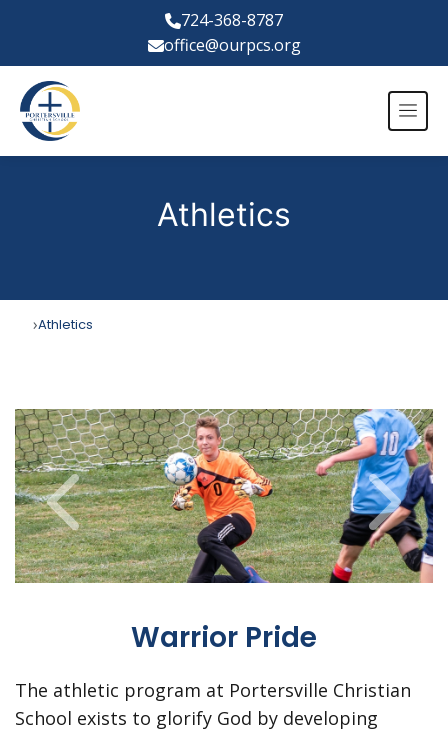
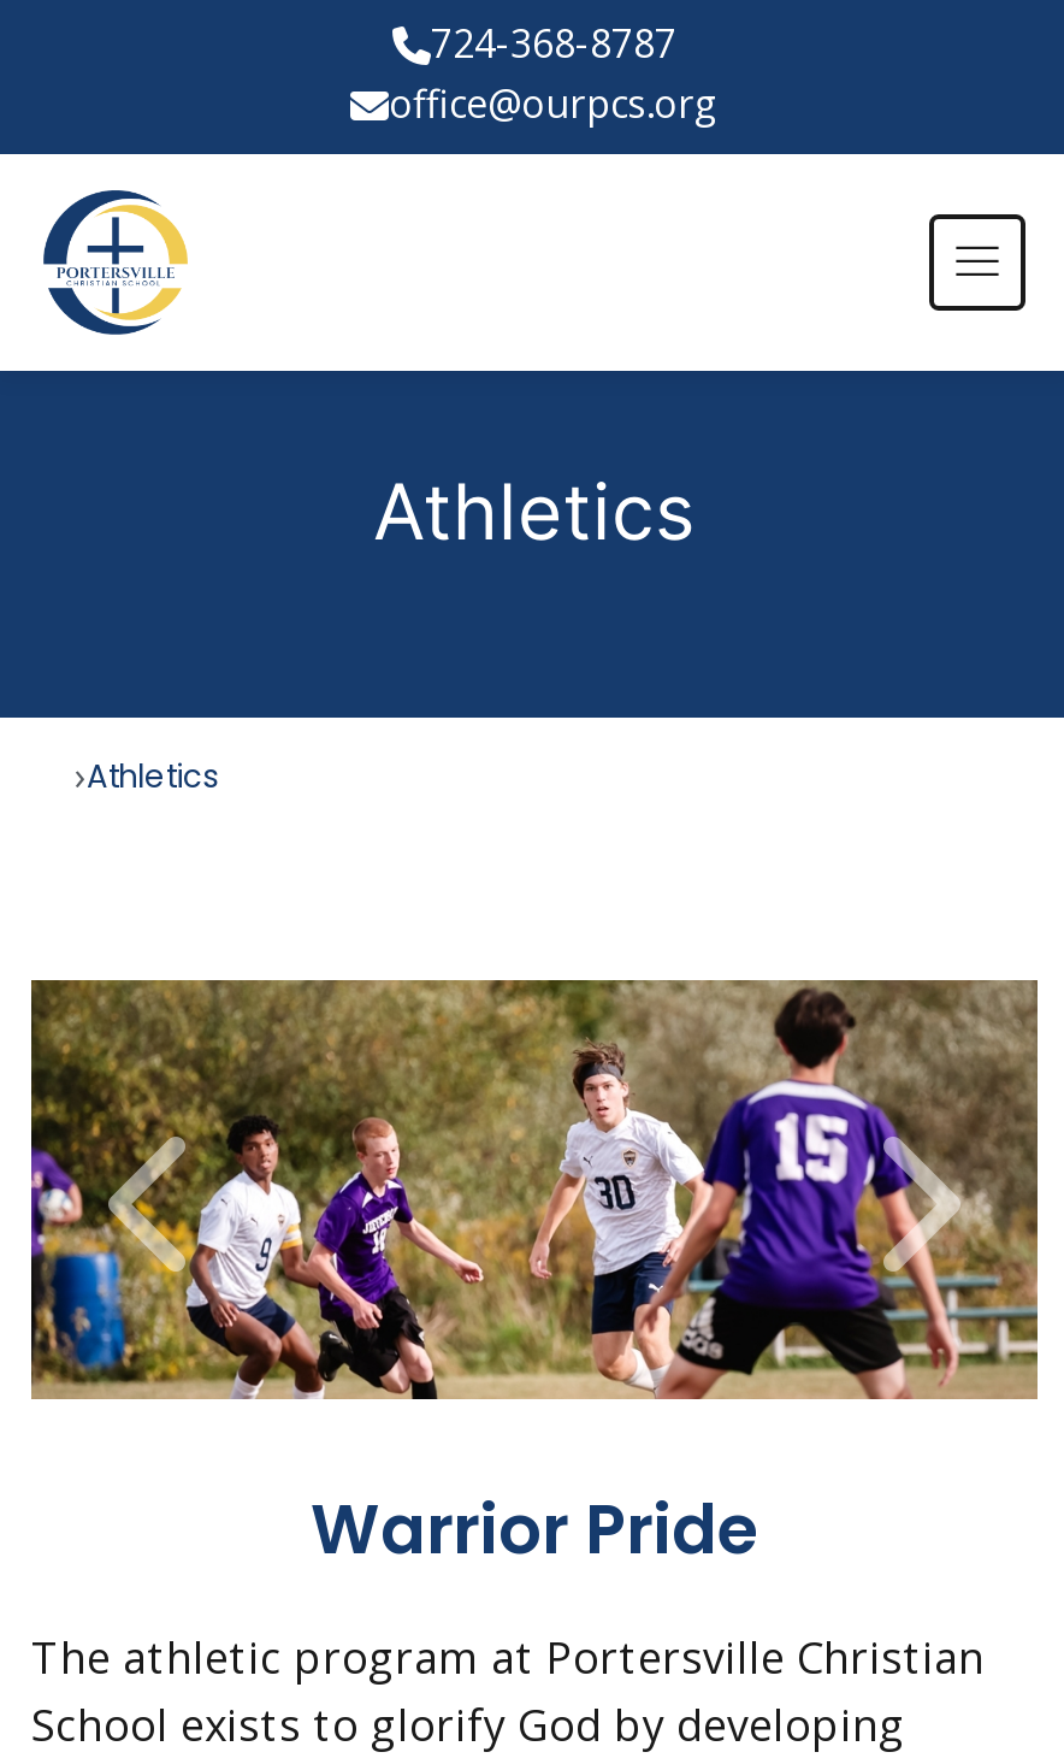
- [image]
+ [image]
